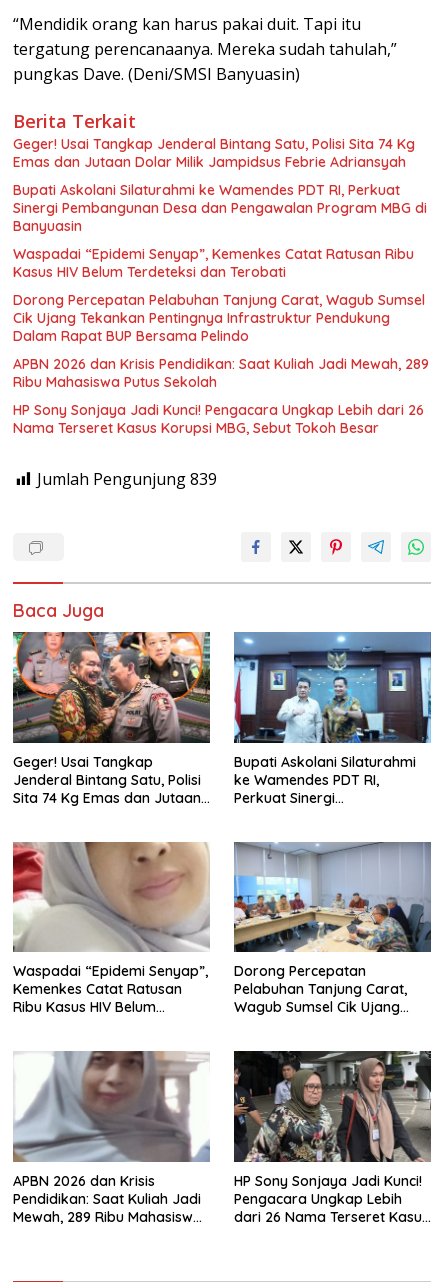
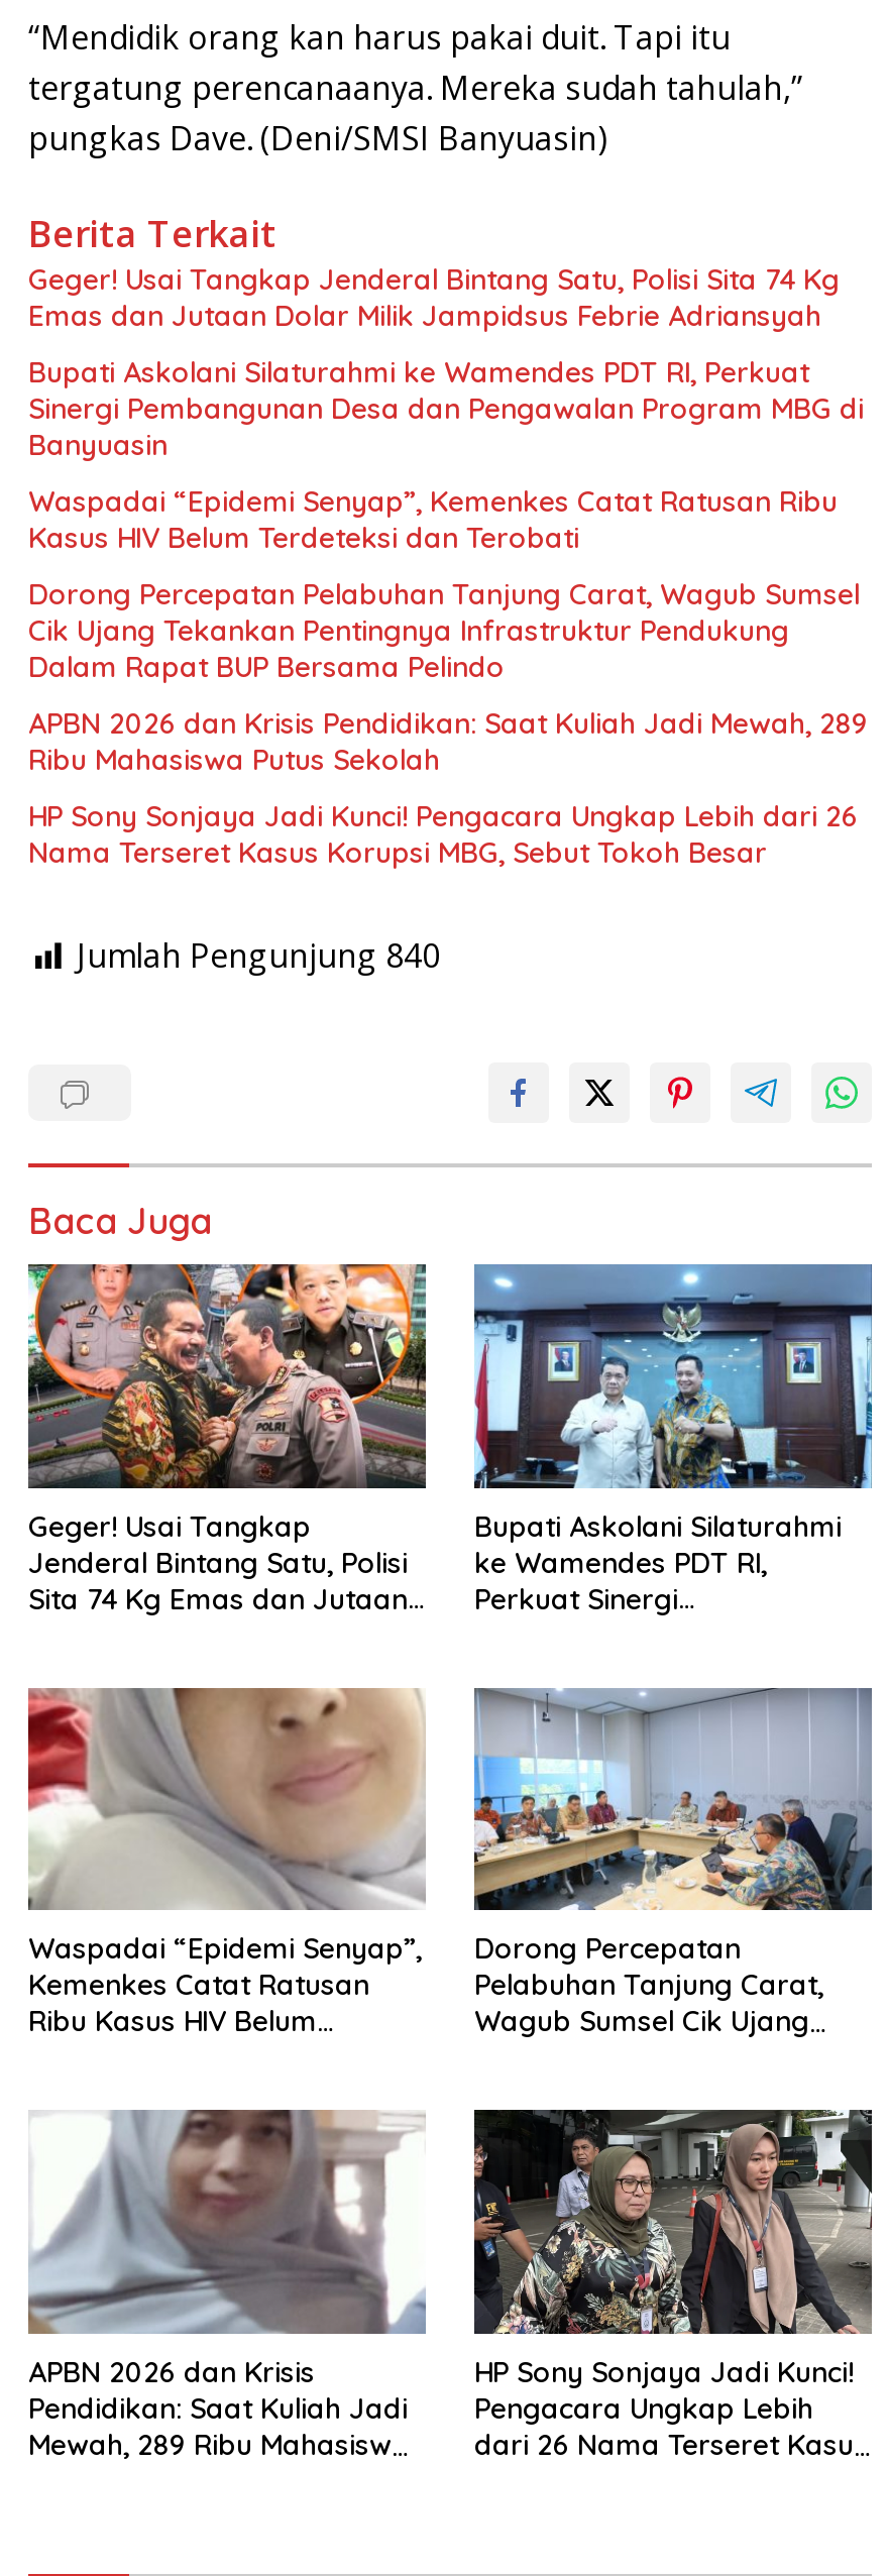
- Jumlah Pengunjung 839
+ Jumlah Pengunjung 840
